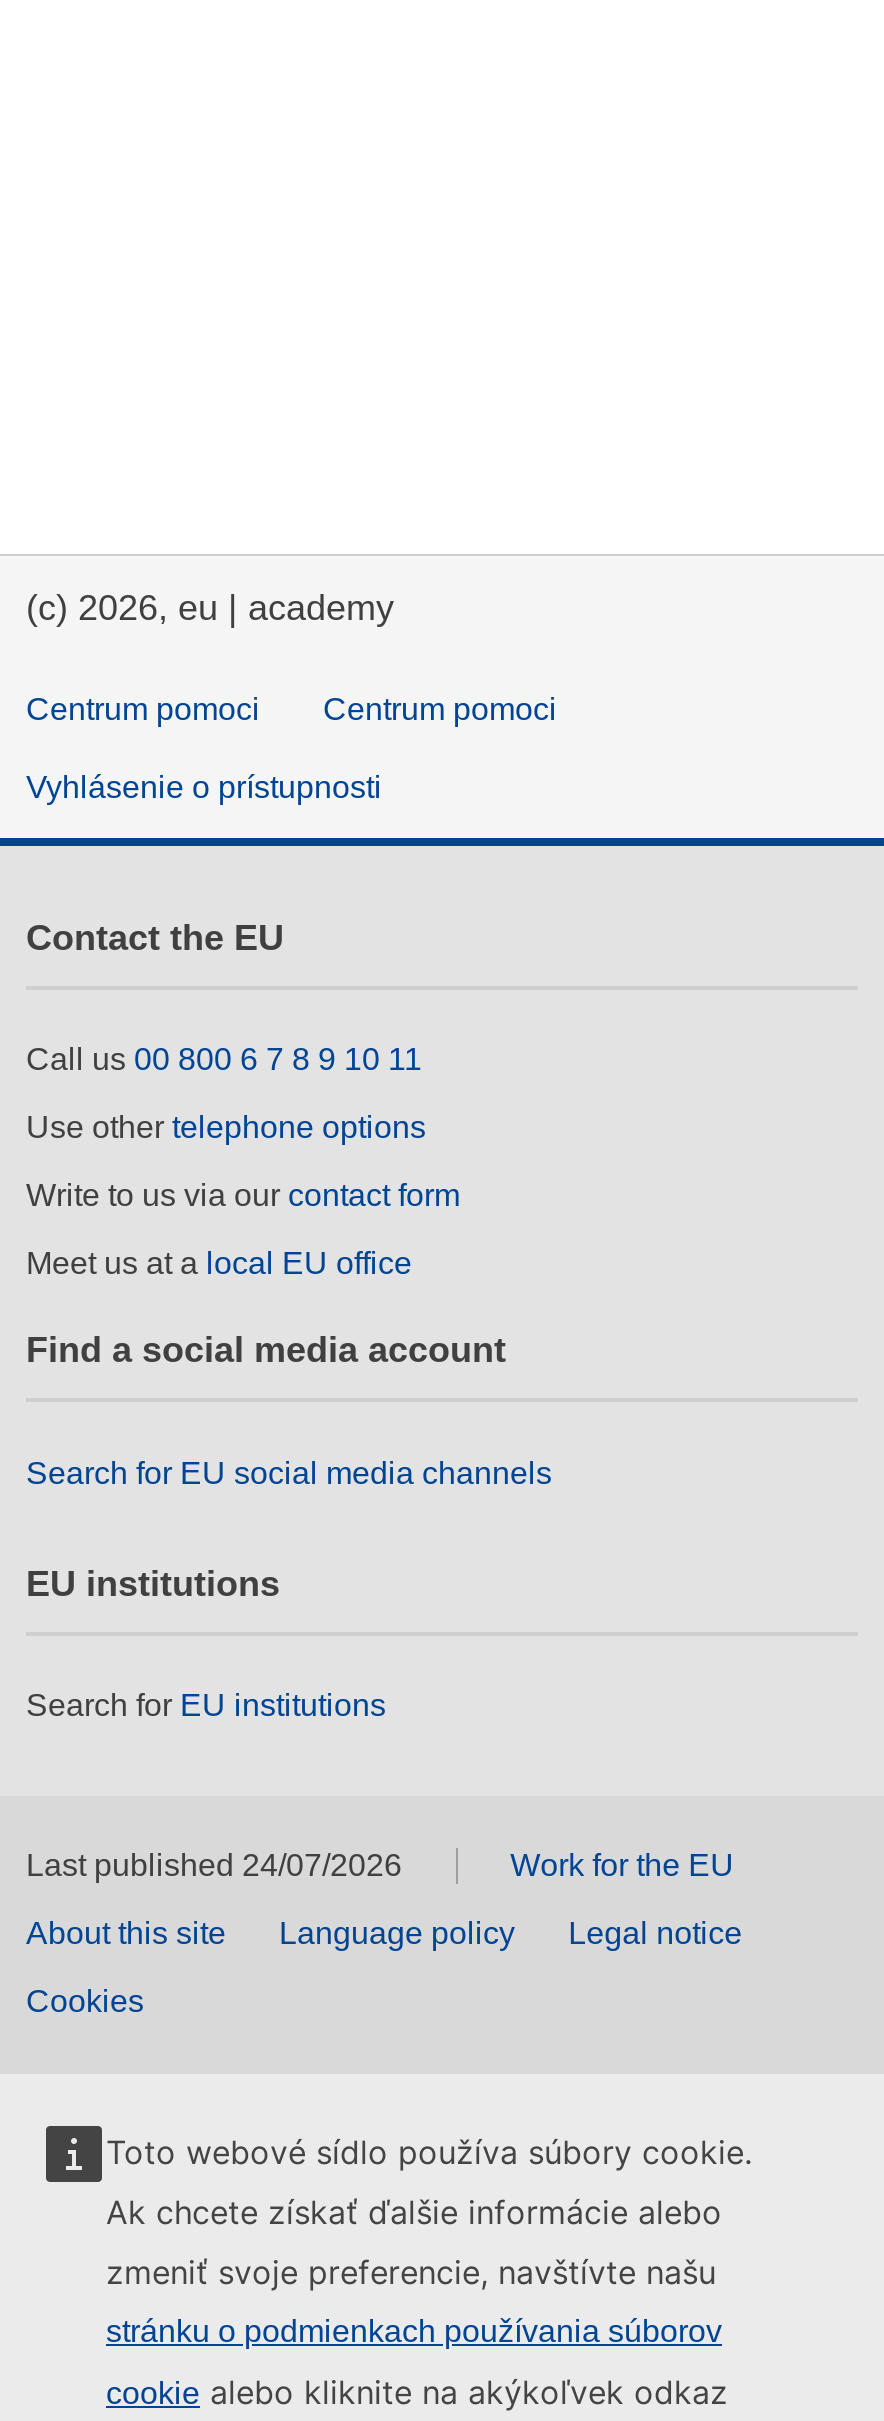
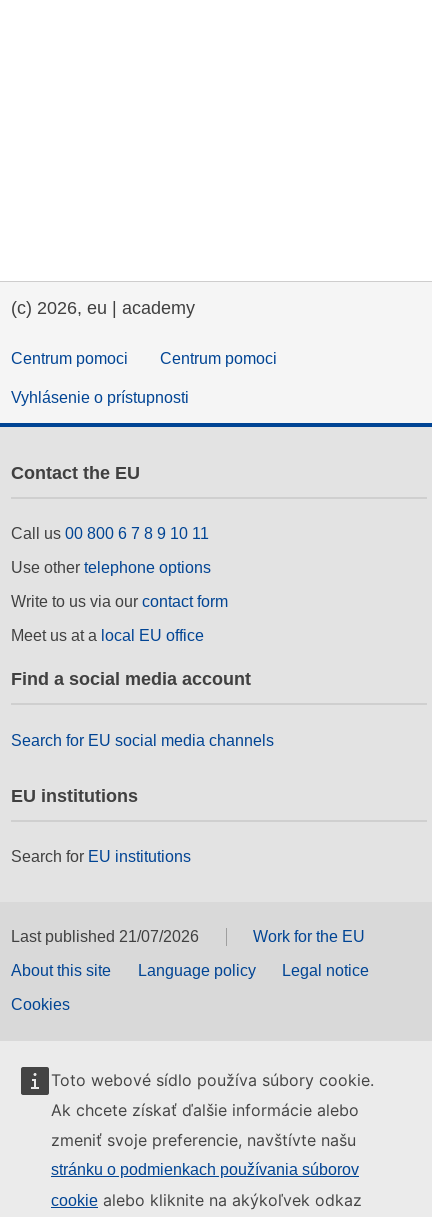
- Last published 24/07/2026
+ Last published 21/07/2026
